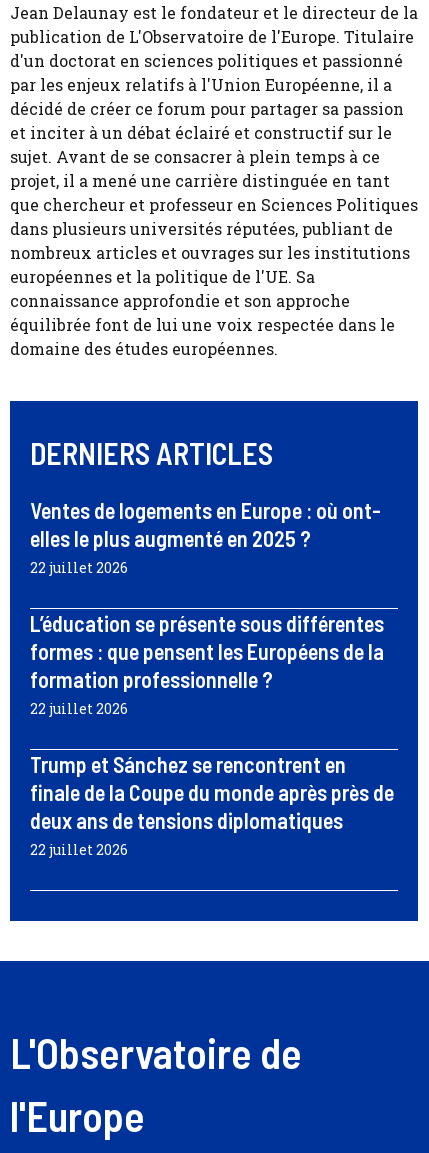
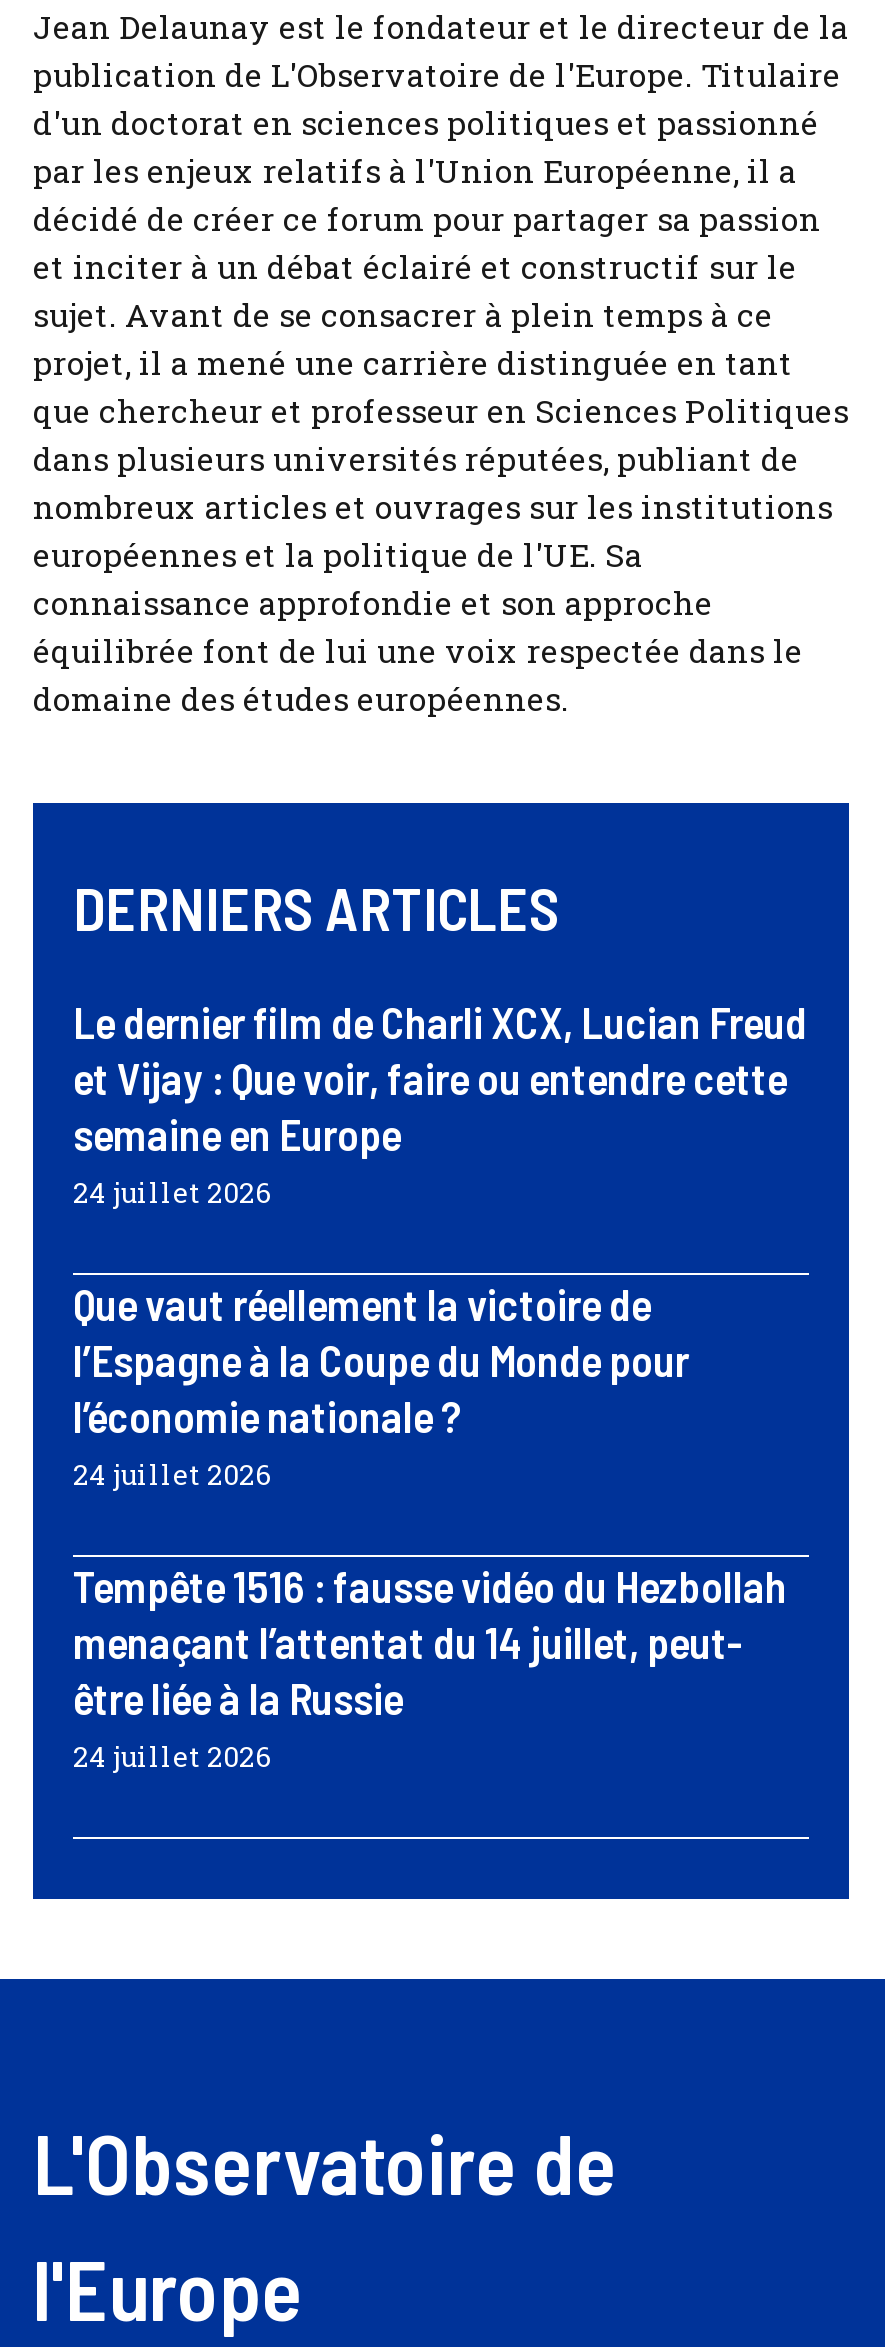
- Ventes de logements en Europe : où ont-
- elles le plus augmenté en 2025 ?
- 22 juillet 2026
+ Le dernier film de Charli XCX, Lucian Freud
+ et Vijay : Que voir, faire ou entendre cette
+ semaine en Europe
+ 24 juillet 2026

- L’éducation se présente sous différentes
- formes : que pensent les Européens de la
- formation professionnelle ?
- 22 juillet 2026
+ Que vaut réellement la victoire de
+ l’Espagne à la Coupe du Monde pour
+ l’économie nationale ?
+ 24 juillet 2026

- Trump et Sánchez se rencontrent en
- finale de la Coupe du monde après près de
- deux ans de tensions diplomatiques
- 22 juillet 2026
+ Tempête 1516 : fausse vidéo du Hezbollah
+ menaçant l’attentat du 14 juillet, peut-
+ être liée à la Russie
+ 24 juillet 2026
